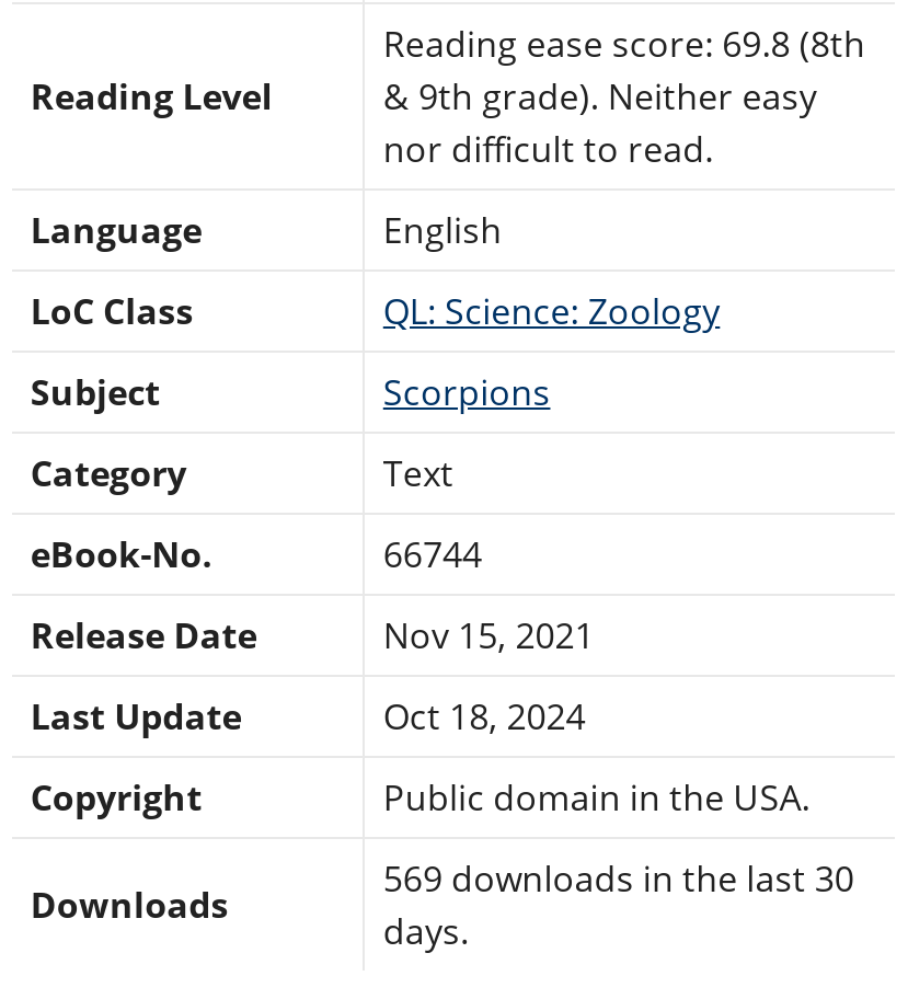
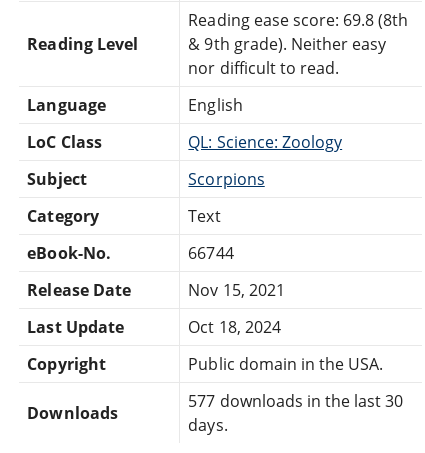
- 569 downloads in the last 30
+ 577 downloads in the last 30
